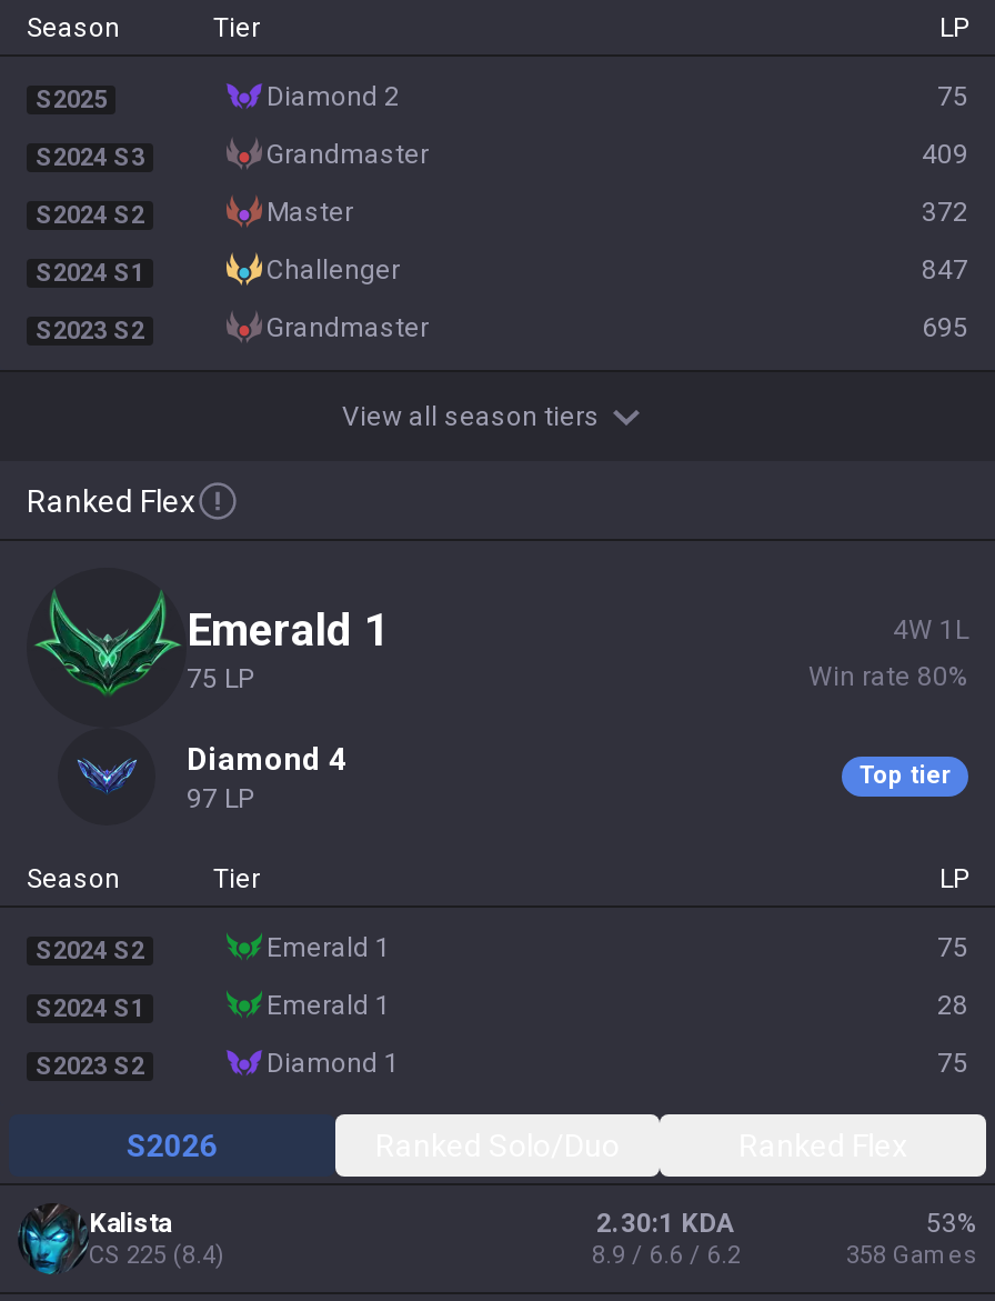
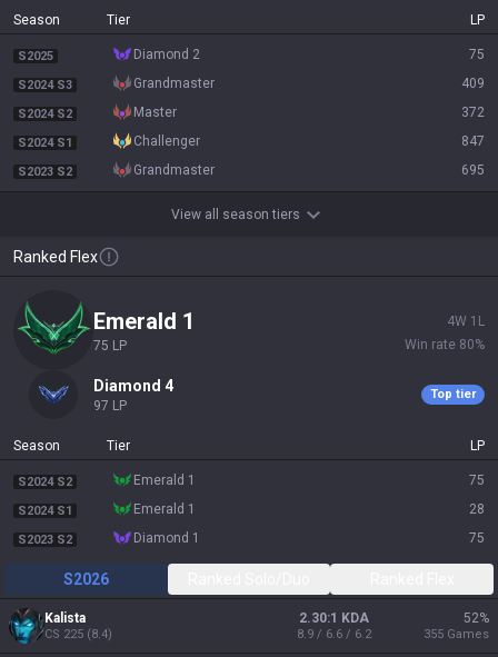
- 53%
+ 52%

- 358 Games
+ 355 Games
